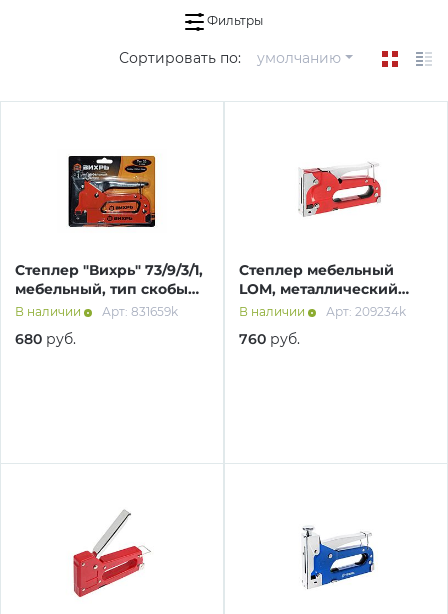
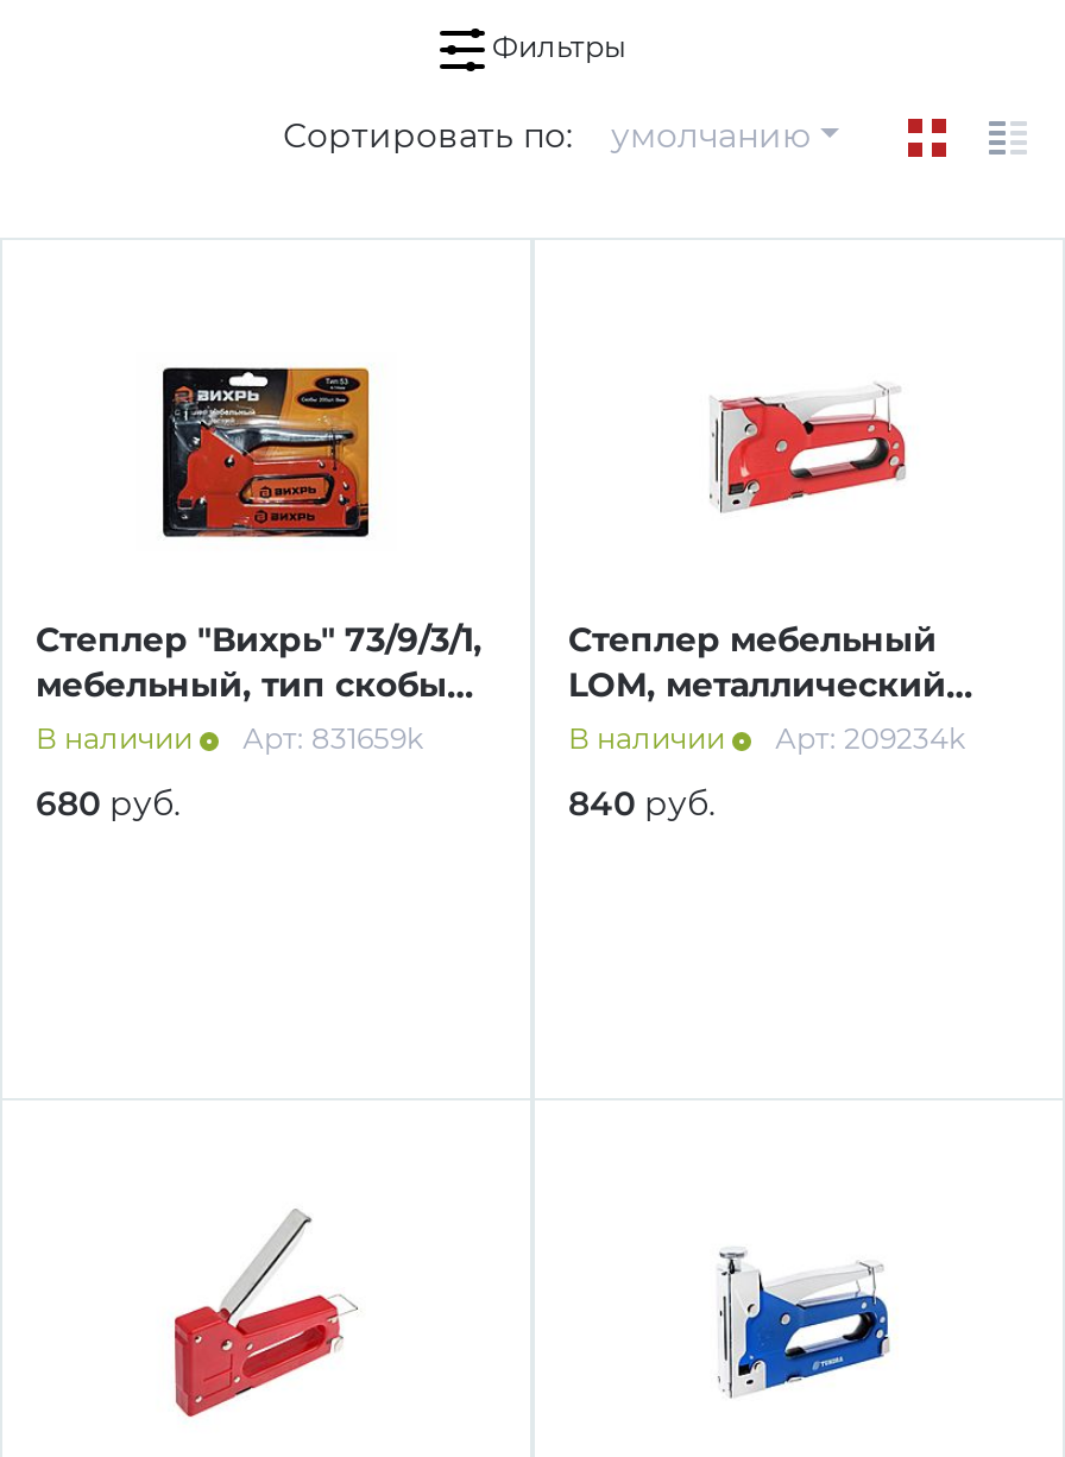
- 760 руб.
+ 840 руб.
